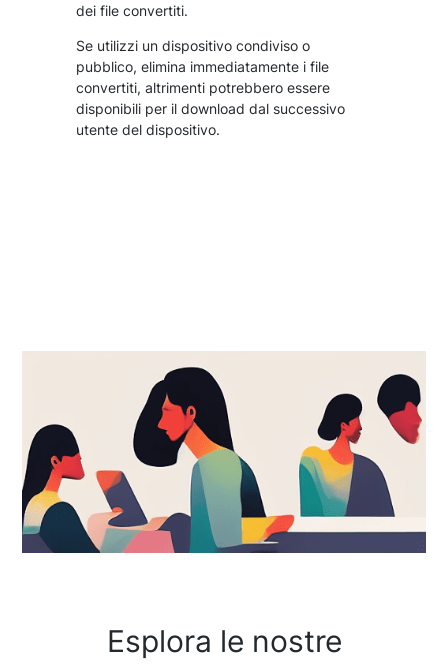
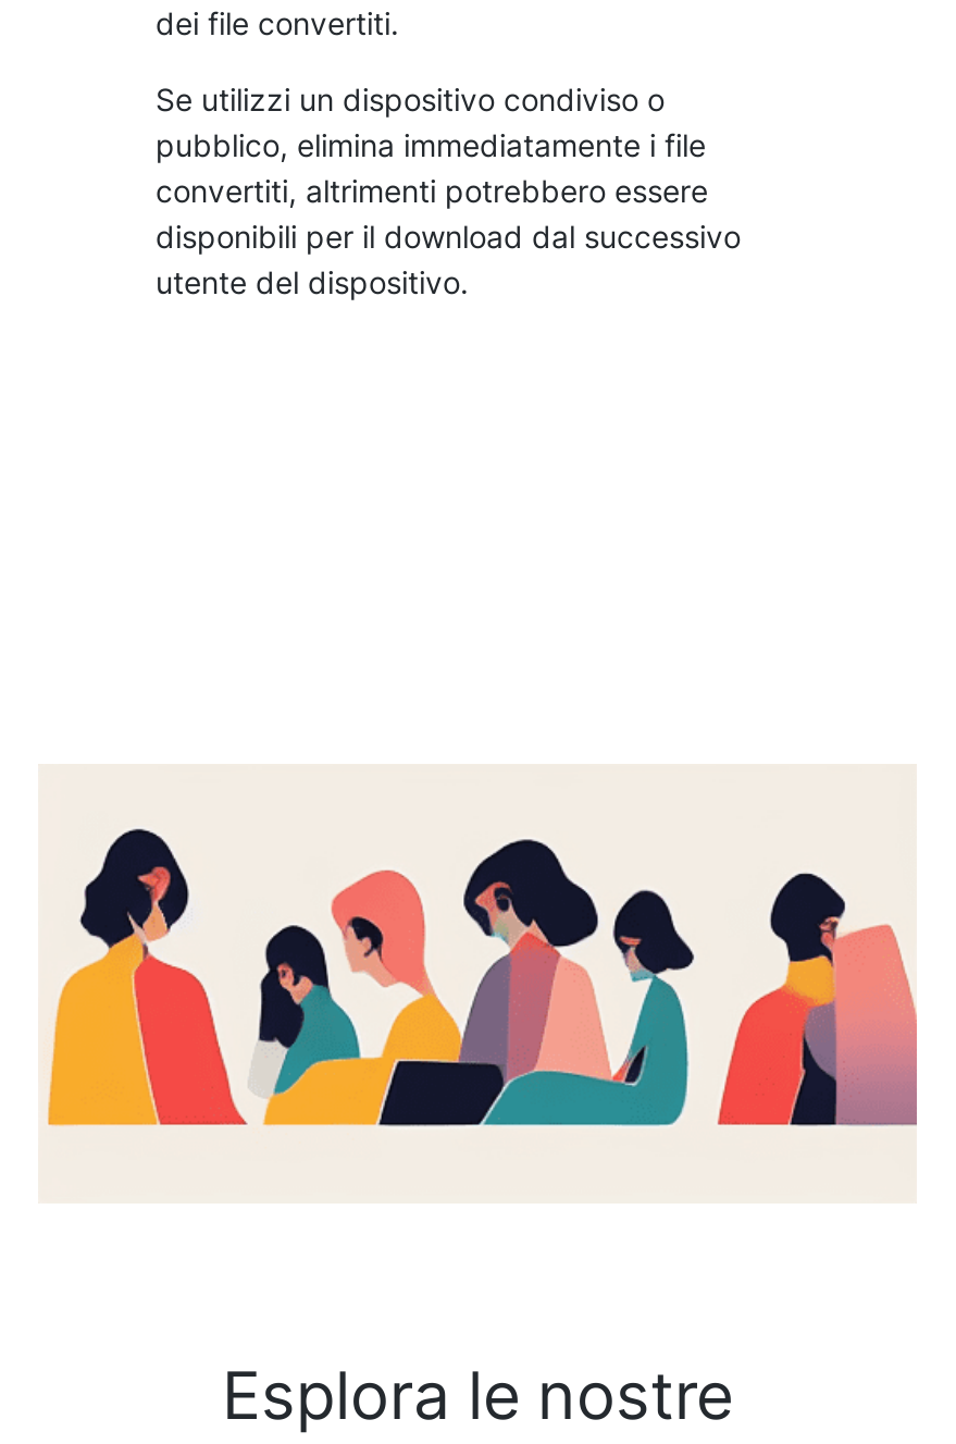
- [image]
+ [image]
